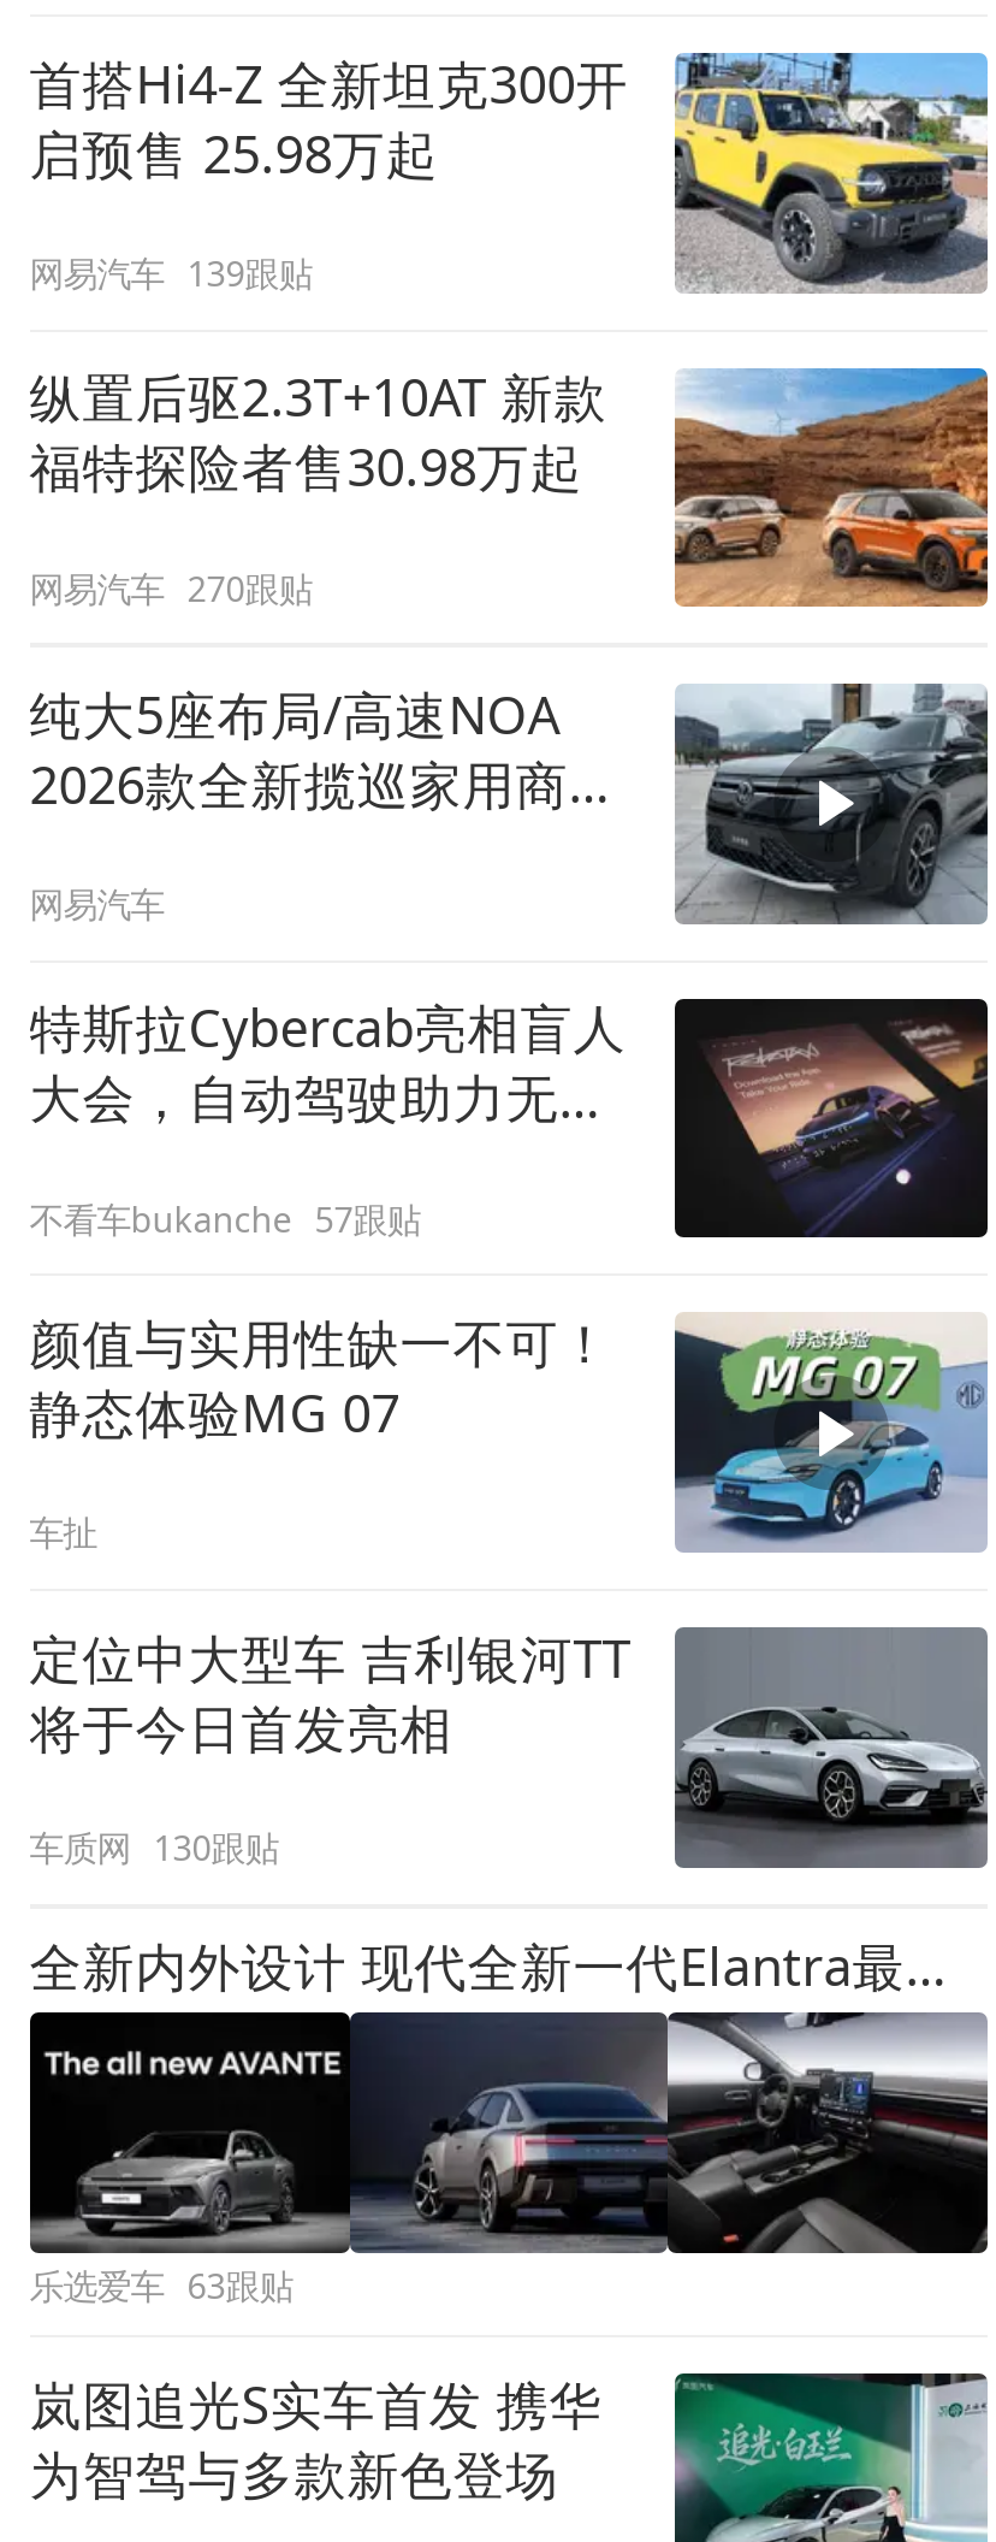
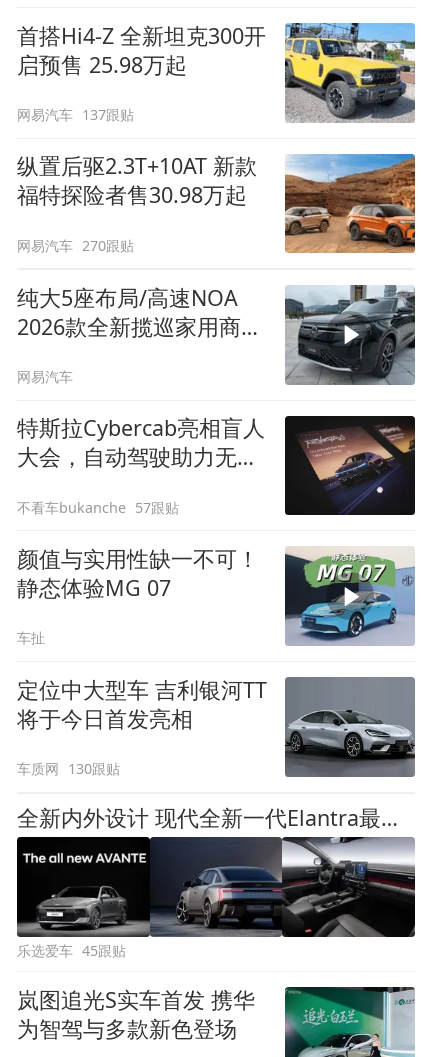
- 网易汽车 139跟贴
+ 网易汽车 137跟贴

- 乐选爱车 63跟贴
+ 乐选爱车 45跟贴
